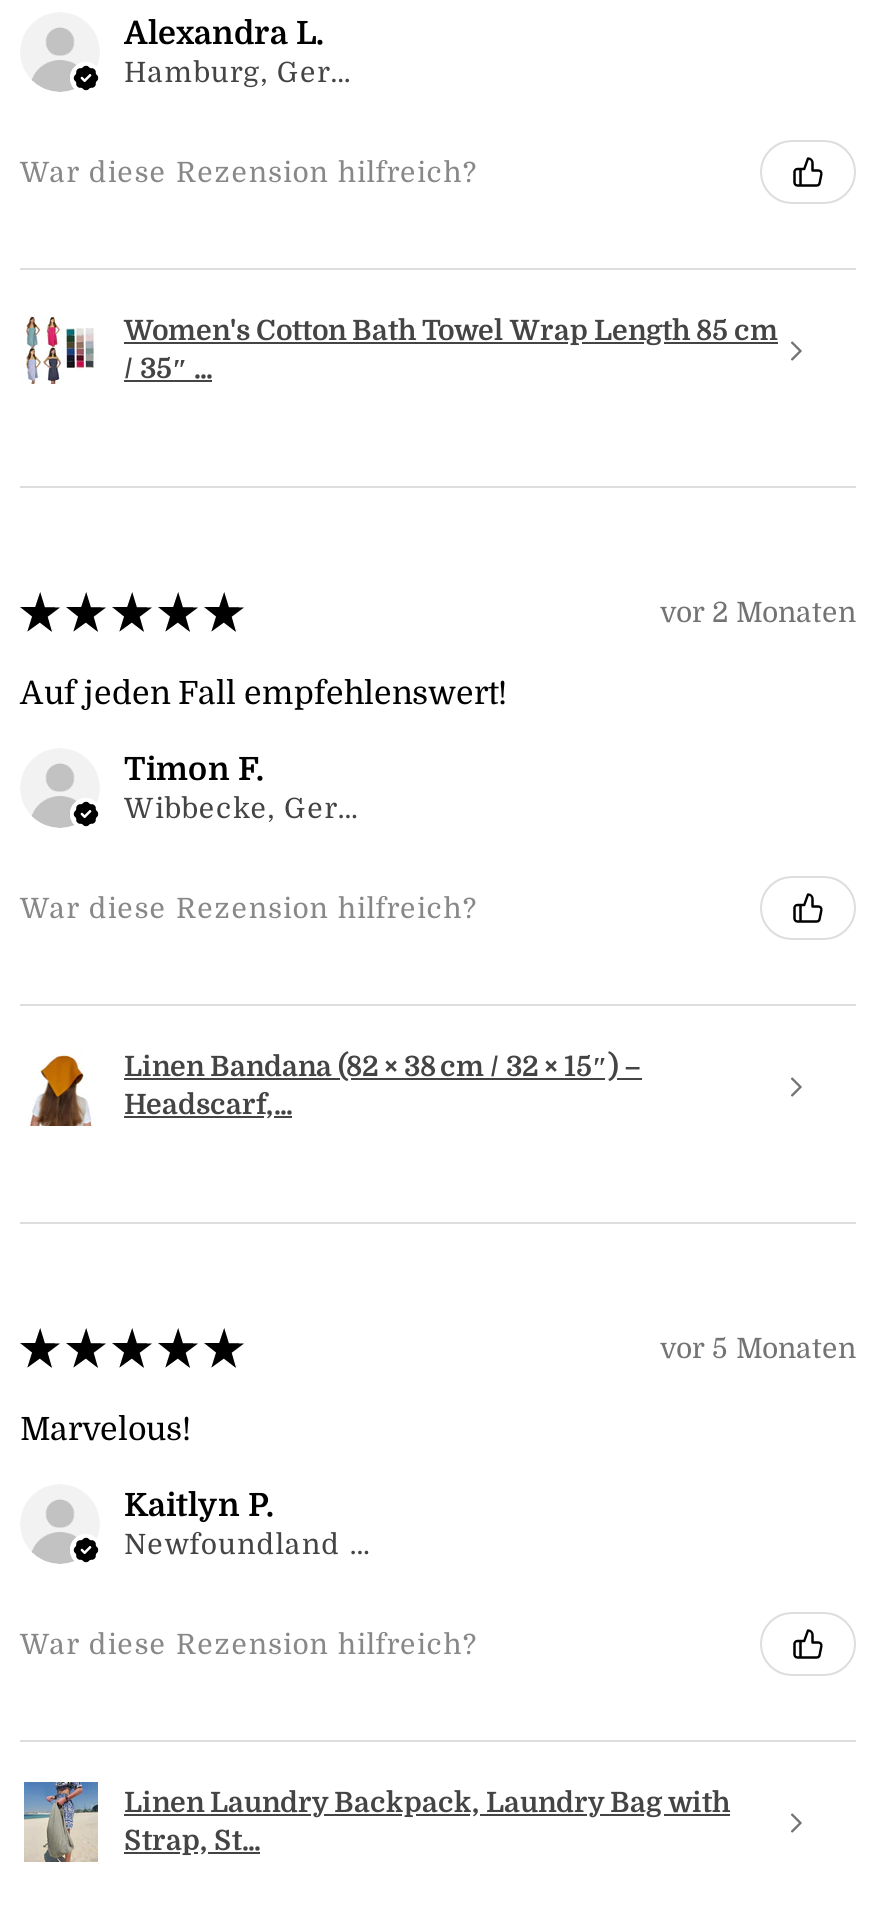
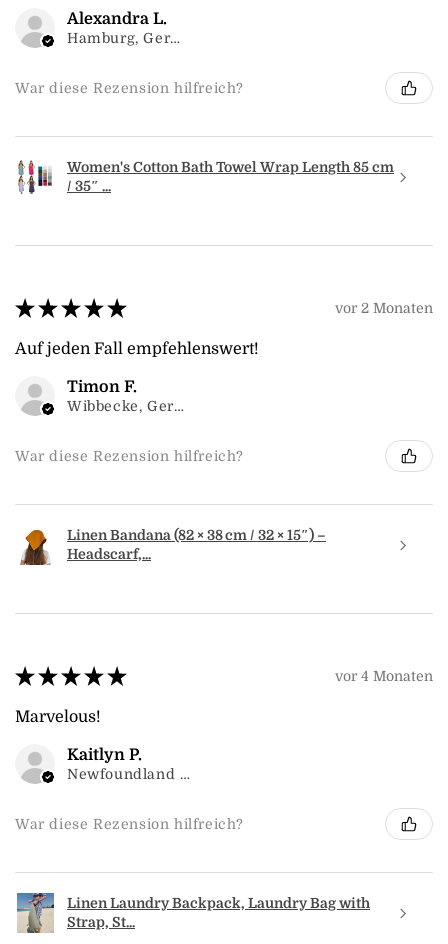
- vor 5 Monaten
+ vor 4 Monaten
